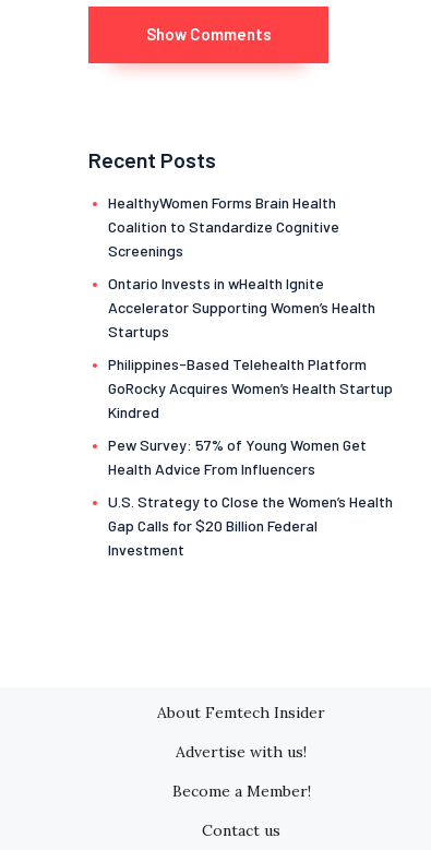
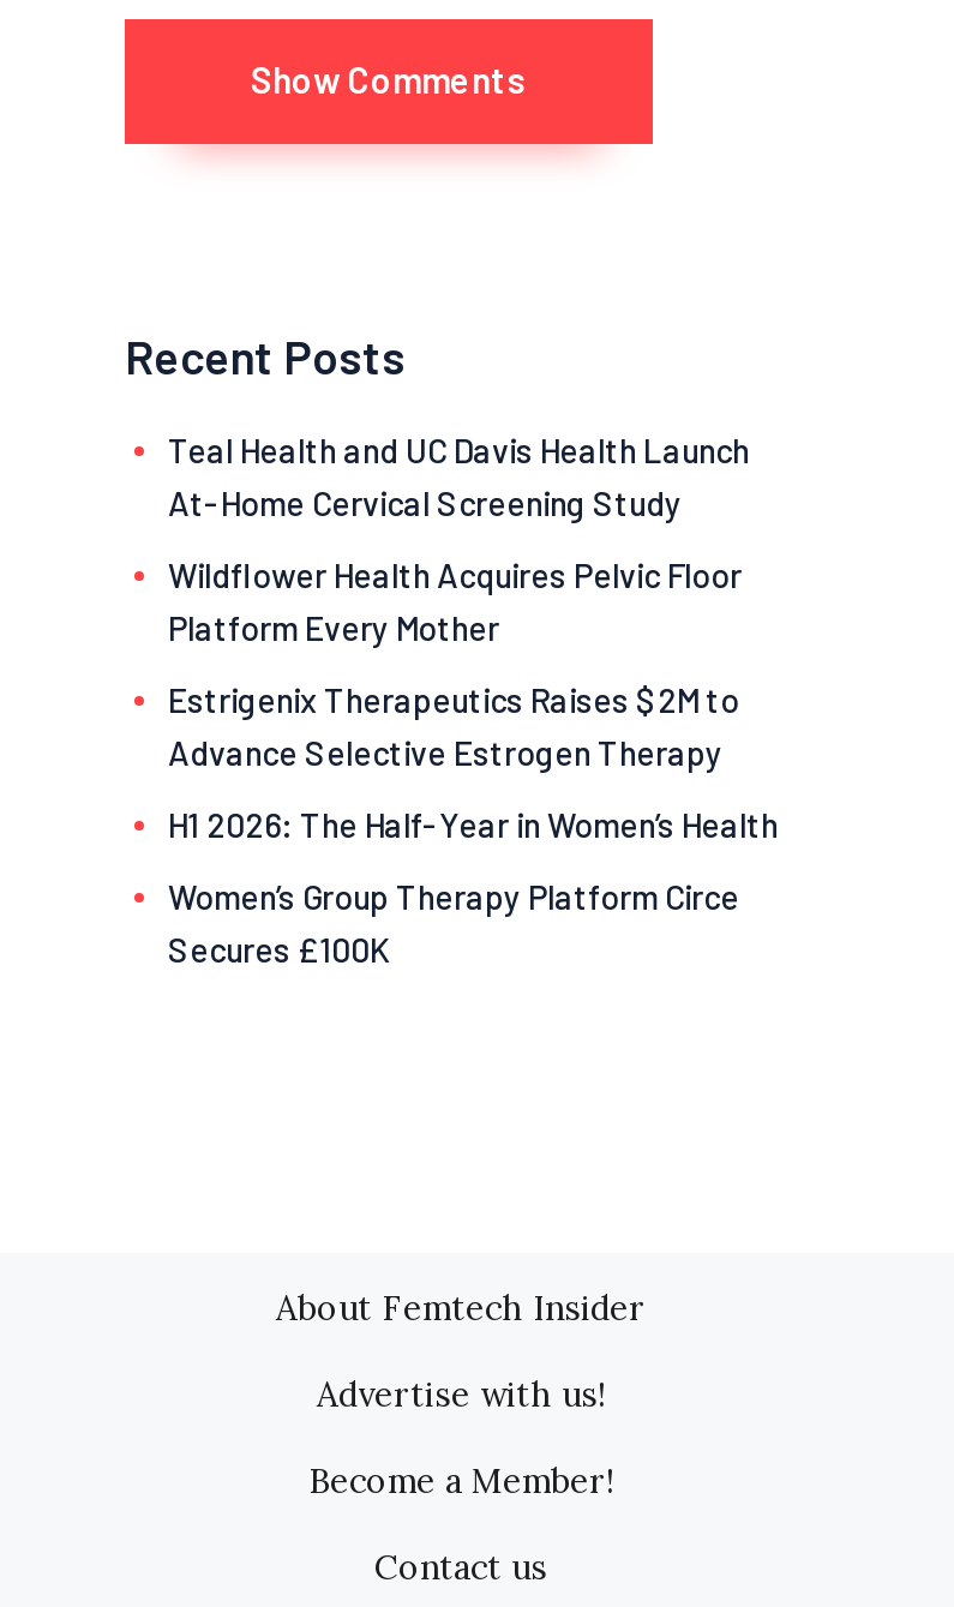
- HealthyWomen Forms Brain Health
- Coalition to Standardize Cognitive
- Screenings
+ Teal Health and UC Davis Health Launch
+ At-Home Cervical Screening Study

- Ontario Invests in wHealth Ignite
- Accelerator Supporting Women’s Health
- Startups
+ Wildflower Health Acquires Pelvic Floor
+ Platform Every Mother

- Philippines-Based Telehealth Platform
- GoRocky Acquires Women’s Health Startup
- Kindred
+ Estrigenix Therapeutics Raises $2M to
+ Advance Selective Estrogen Therapy

- Pew Survey: 57% of Young Women Get
- Health Advice From Influencers
+ H1 2026: The Half-Year in Women’s Health

- U.S. Strategy to Close the Women’s Health
- Gap Calls for $20 Billion Federal
- Investment
+ Women’s Group Therapy Platform Circe
+ Secures £100K
